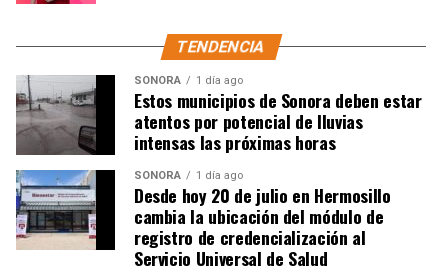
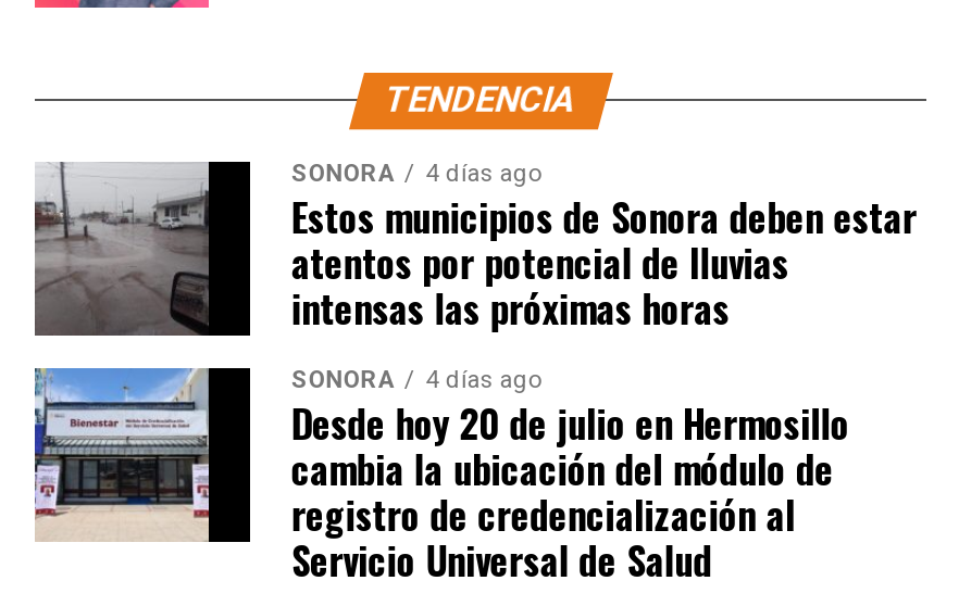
- SONORA 1 día ago
+ SONORA 4 días ago

- SONORA 1 día ago
+ SONORA 4 días ago
